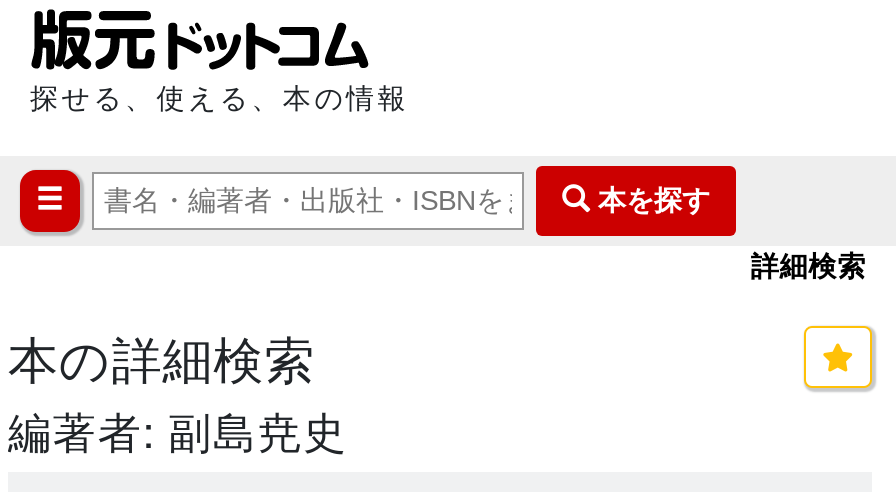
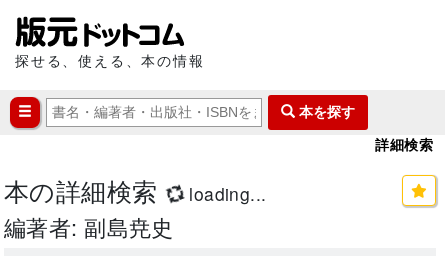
+ loading...
